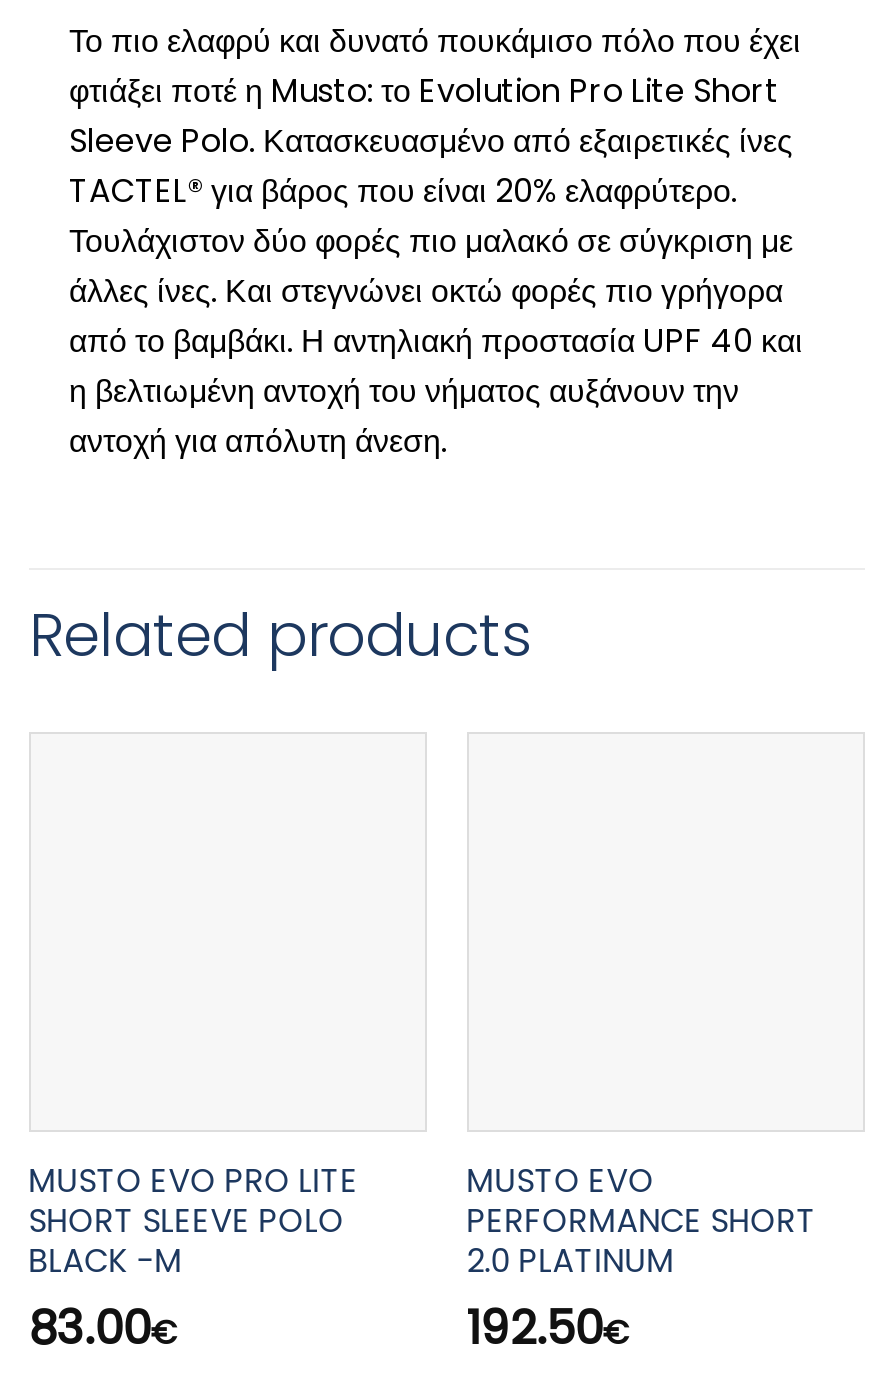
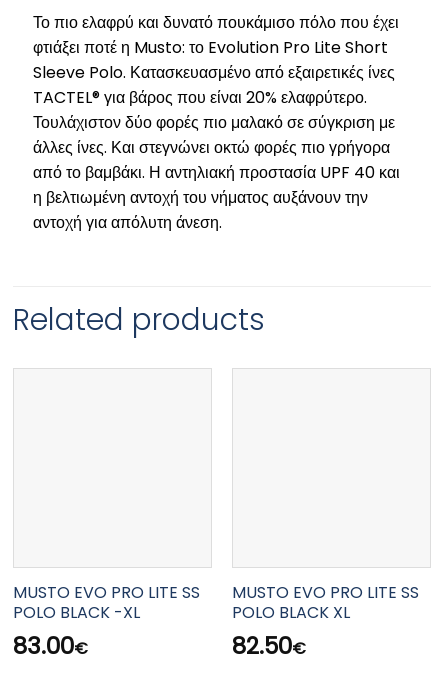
- MUSTO EVO PRO LITE
- SHORT SLEEVE POLO
- BLACK -M
+ MUSTO EVO PRO LITE SS
+ POLO BLACK -XL

- MUSTO EVO
- PERFORMANCE SHORT
- 2.0 PLATINUM
- 192.50€
+ MUSTO EVO PRO LITE SS
+ POLO BLACK XL
+ 82.50€
